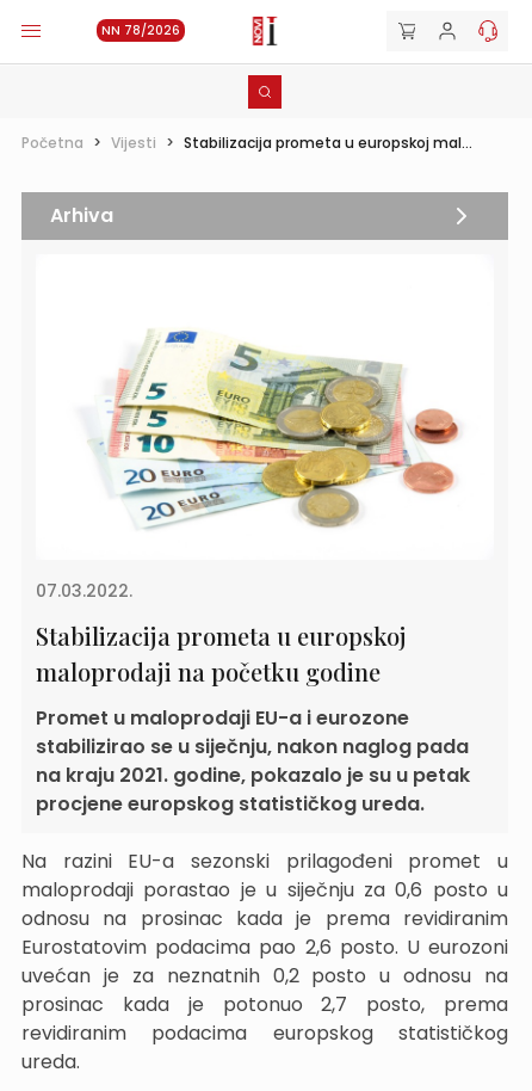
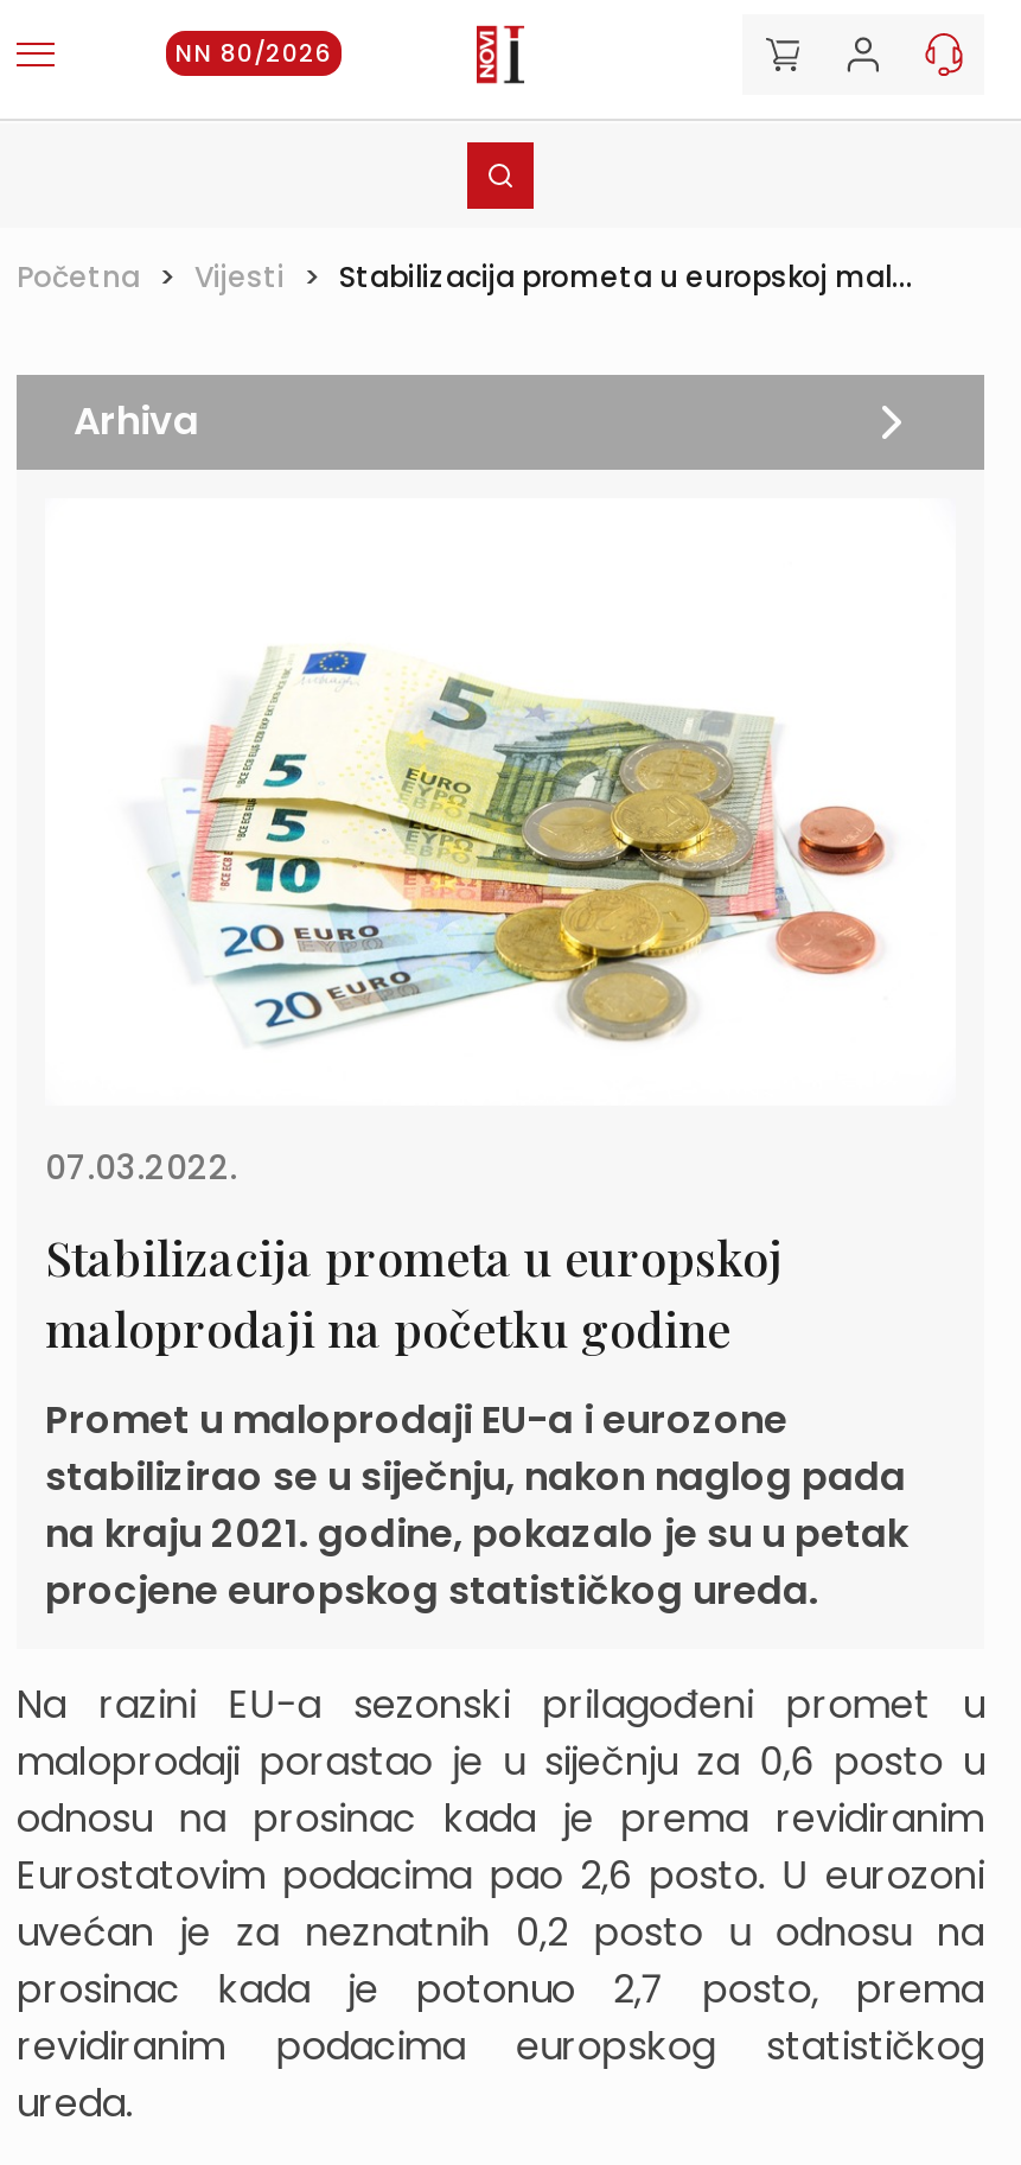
- NN 78/2026
+ NN 80/2026
